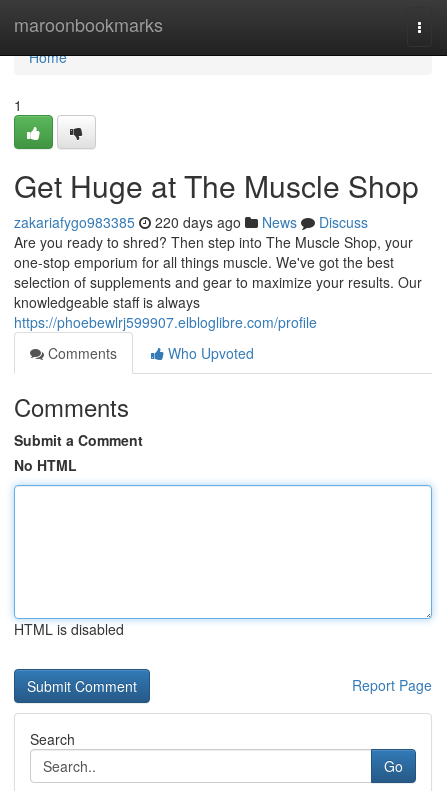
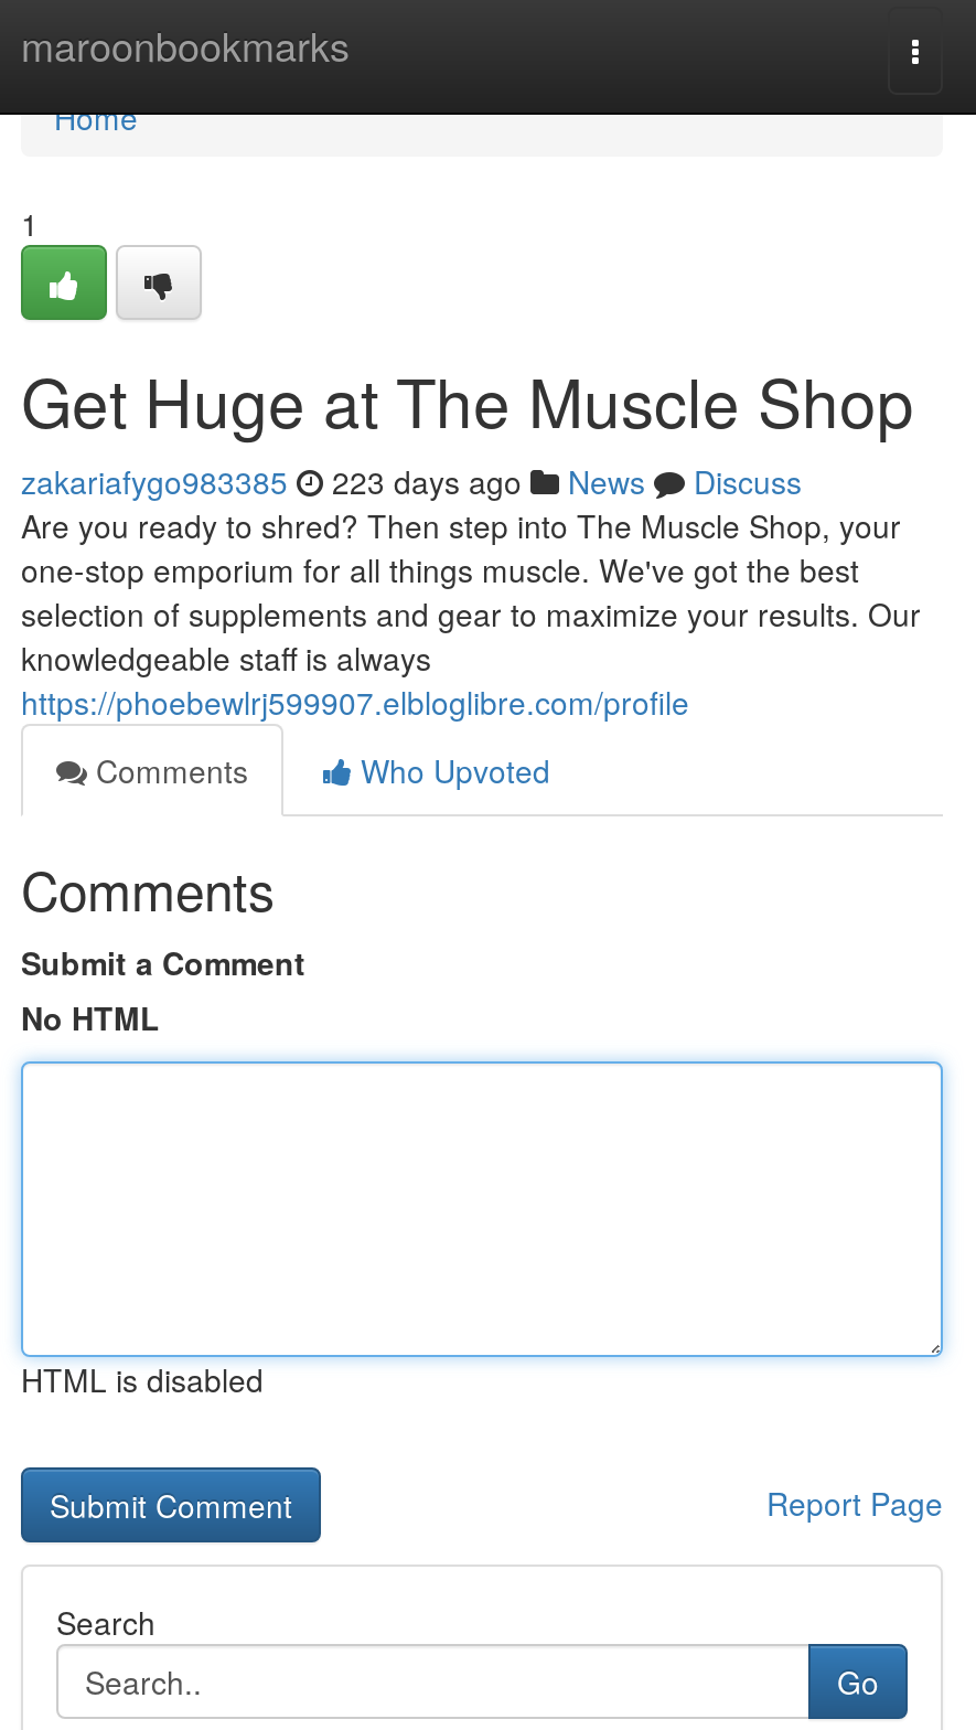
- zakariafygo983385 220 days ago News Discuss
+ zakariafygo983385 223 days ago News Discuss
